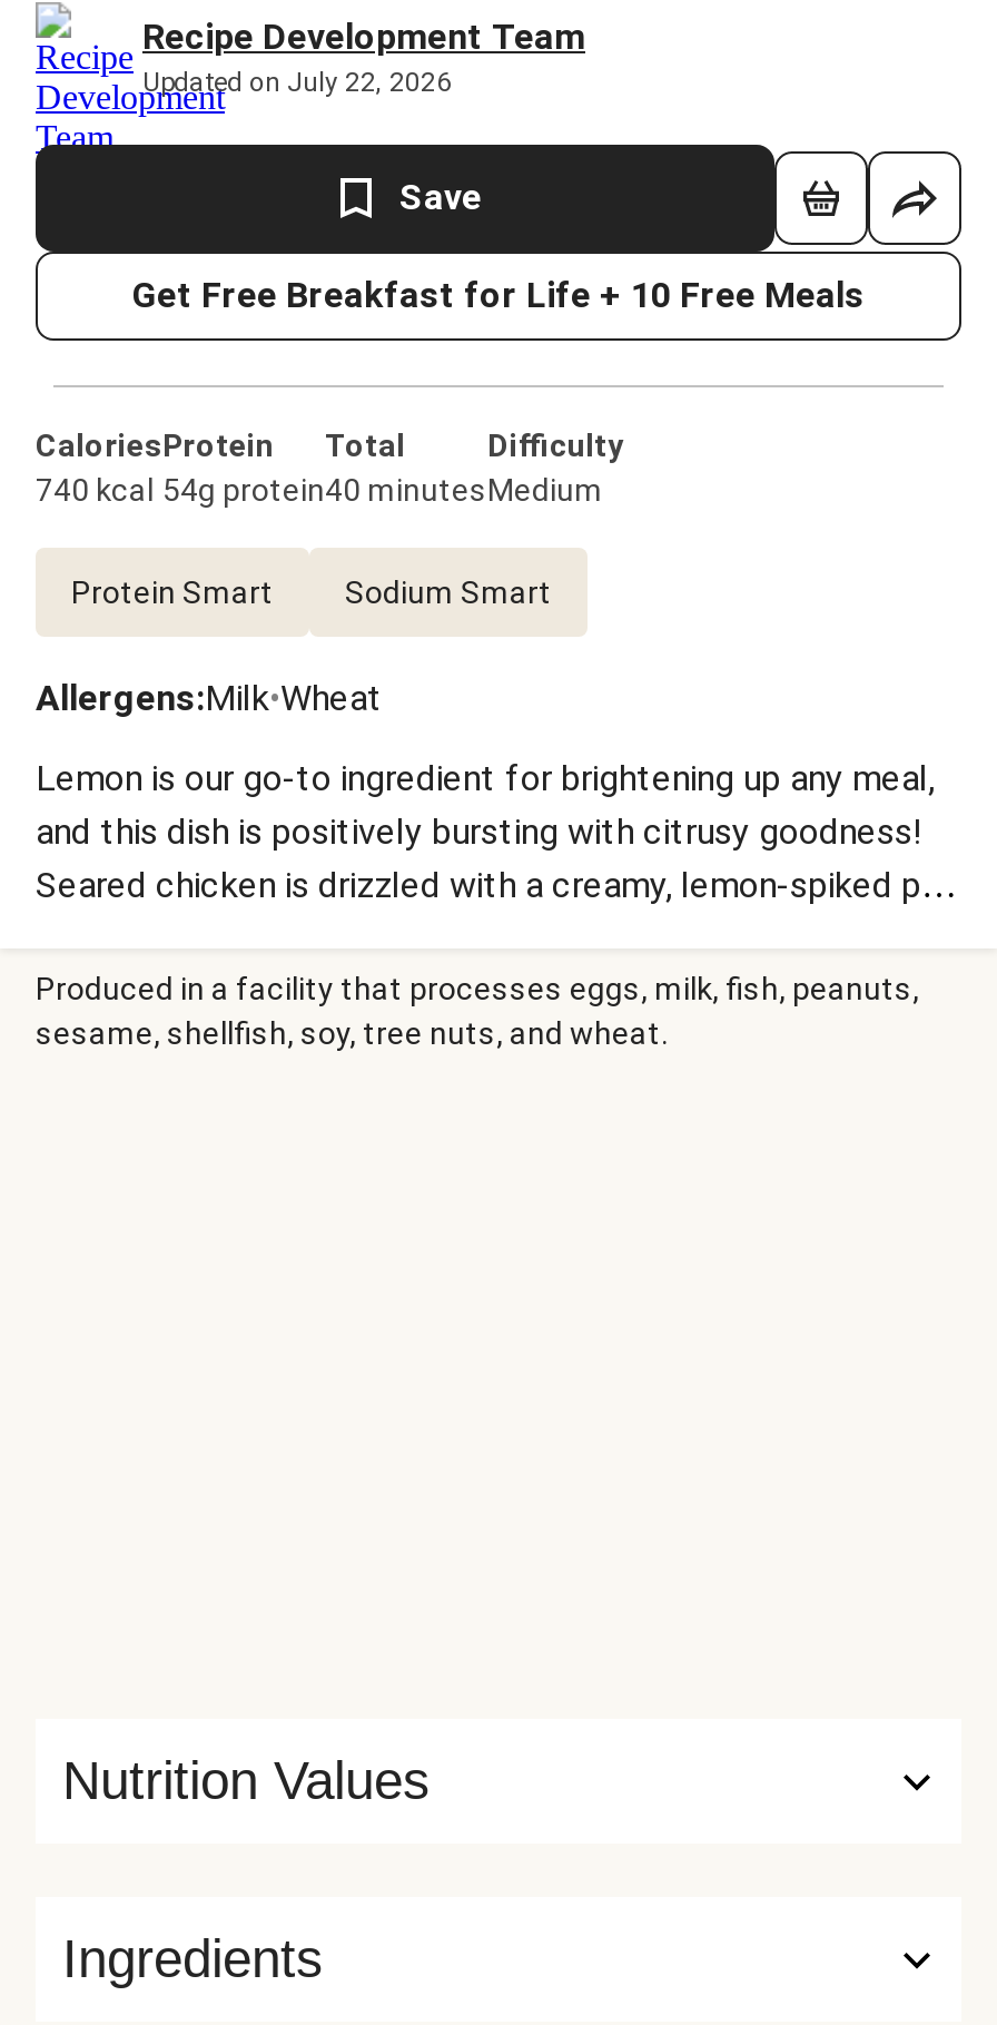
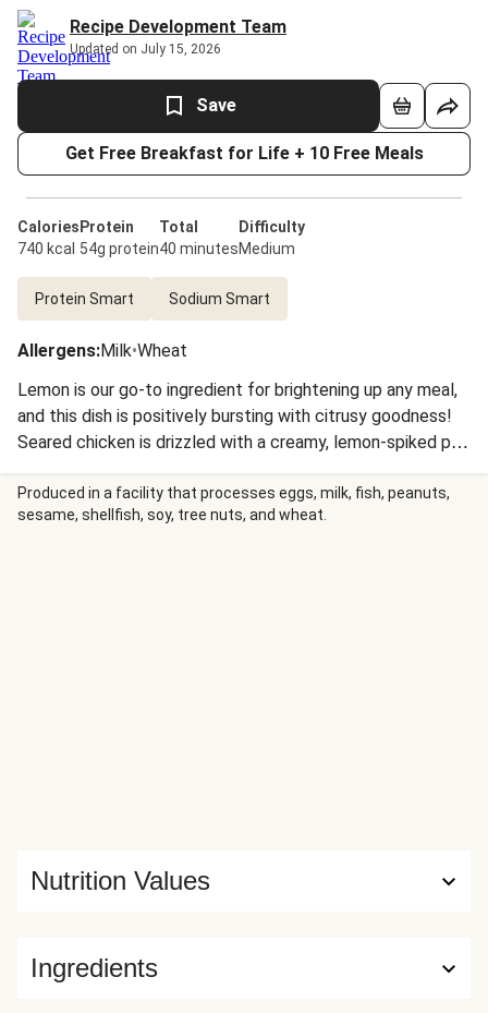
- Updated on July 22, 2026
+ Updated on July 15, 2026
